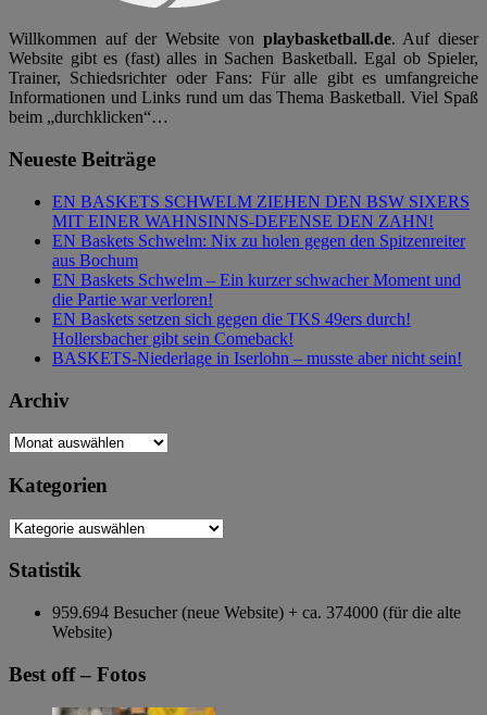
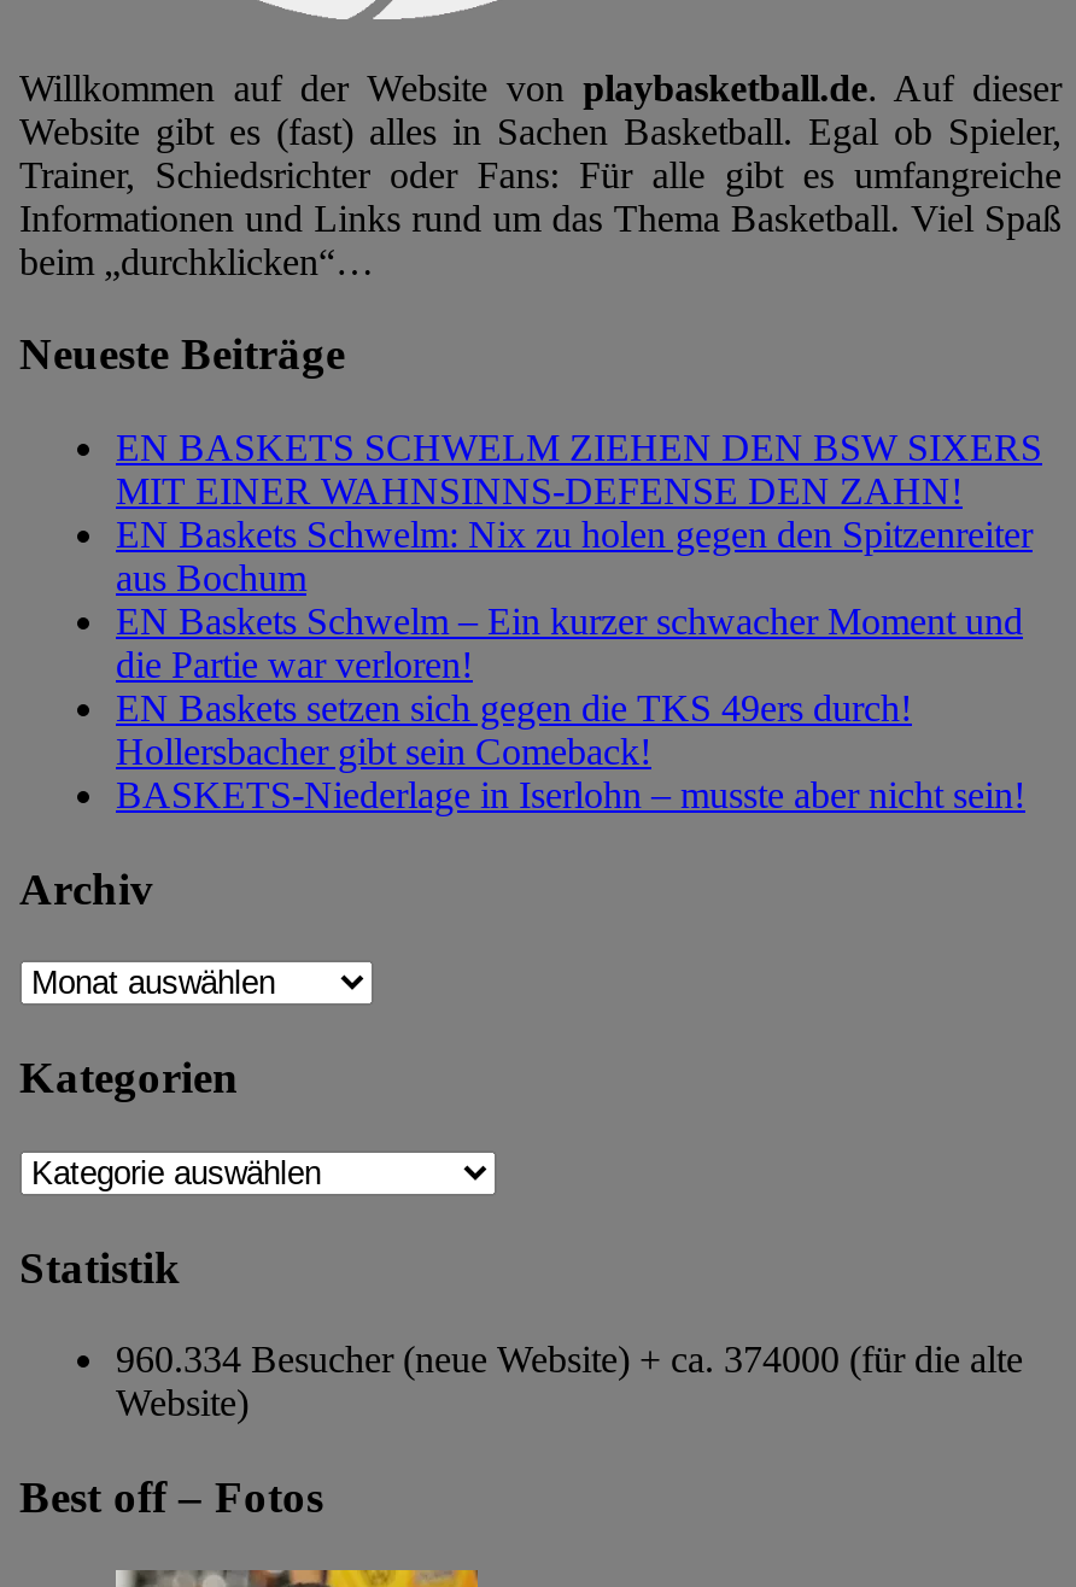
- 959.694 Besucher (neue Website) + ca. 374000 (für die alte
+ 960.334 Besucher (neue Website) + ca. 374000 (für die alte
